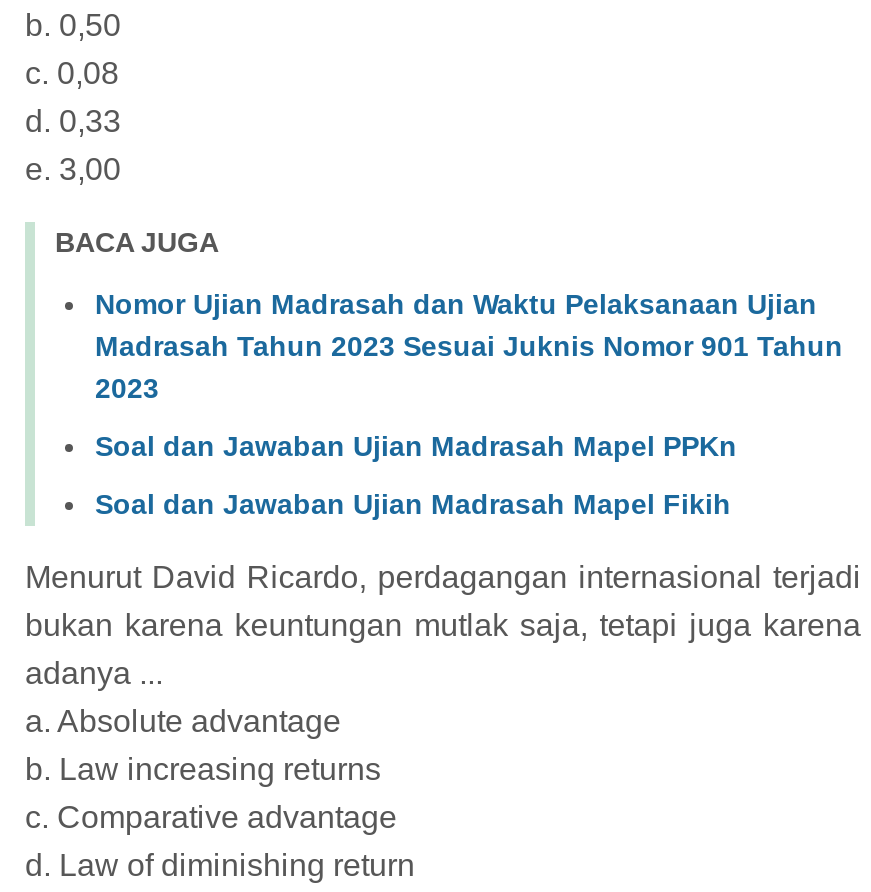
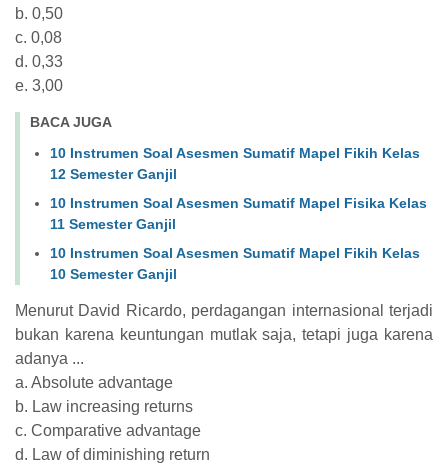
- Nomor Ujian Madrasah dan Waktu Pelaksanaan Ujian
- Madrasah Tahun 2023 Sesuai Juknis Nomor 901 Tahun
- 2023
+ 10 Instrumen Soal Asesmen Sumatif Mapel Fikih Kelas
+ 12 Semester Ganjil

- Soal dan Jawaban Ujian Madrasah Mapel PPKn
+ 10 Instrumen Soal Asesmen Sumatif Mapel Fisika Kelas
+ 11 Semester Ganjil

- Soal dan Jawaban Ujian Madrasah Mapel Fikih
+ 10 Instrumen Soal Asesmen Sumatif Mapel Fikih Kelas
+ 10 Semester Ganjil
